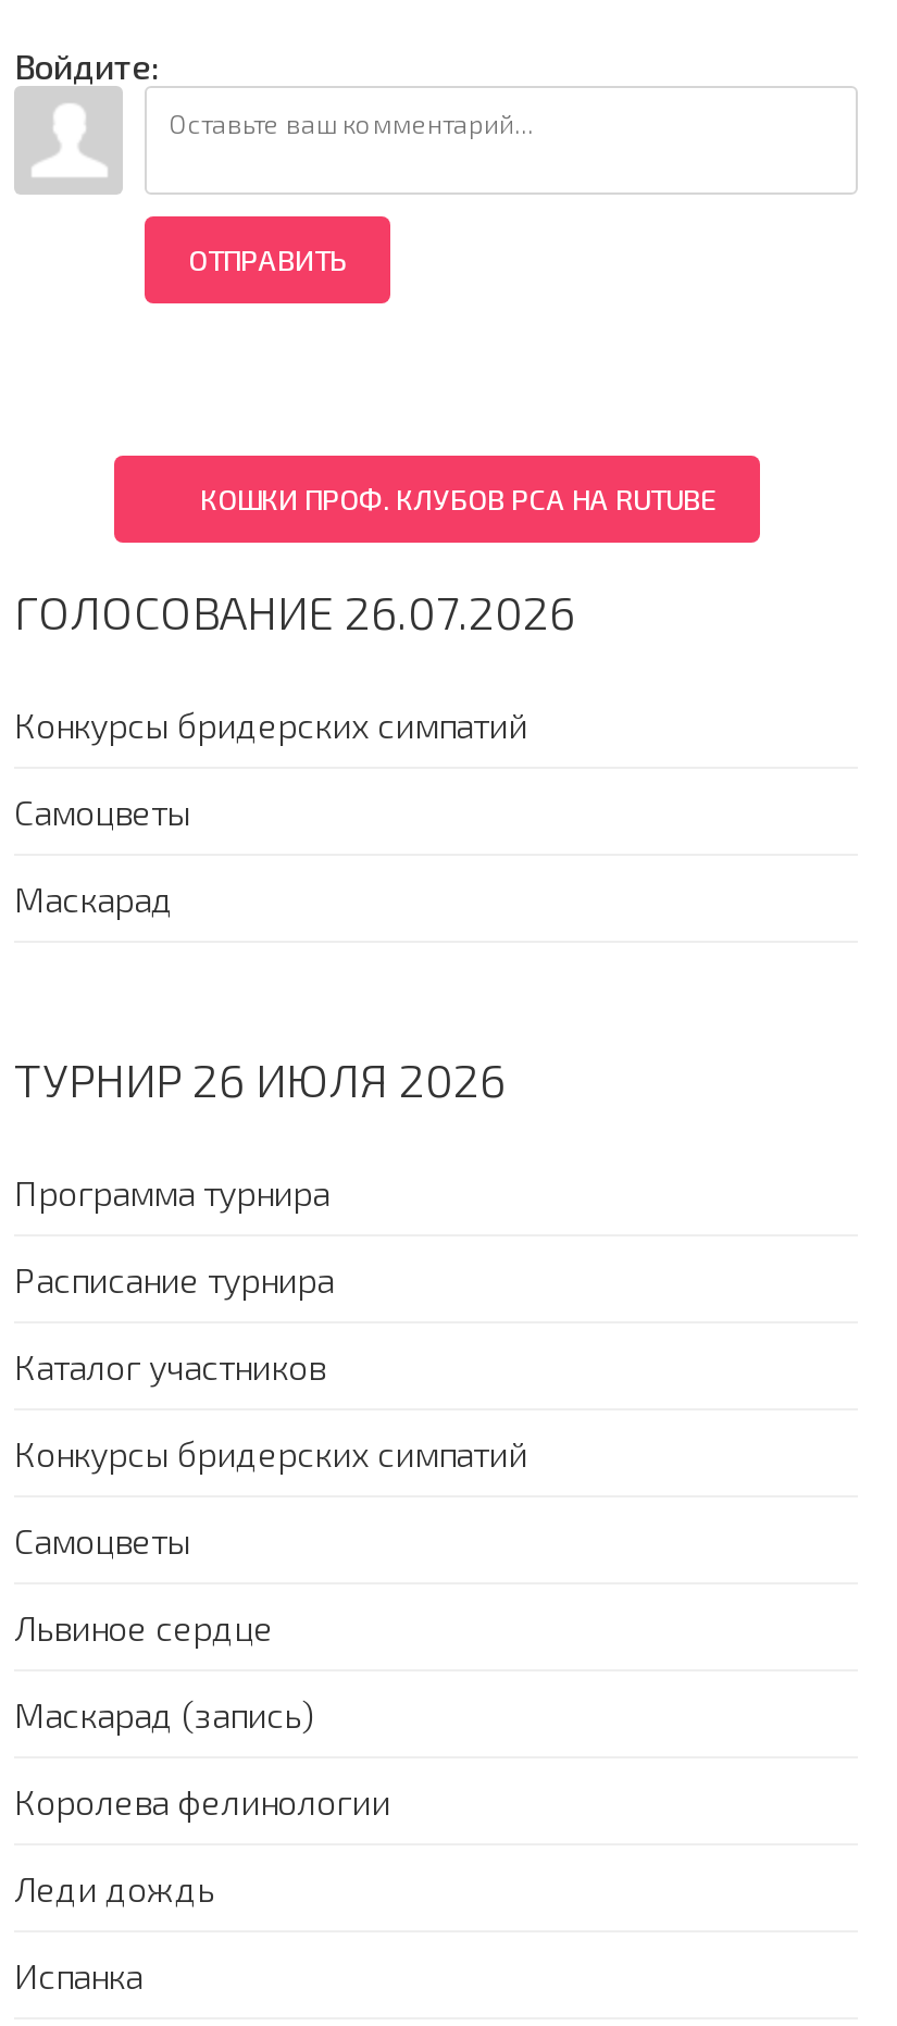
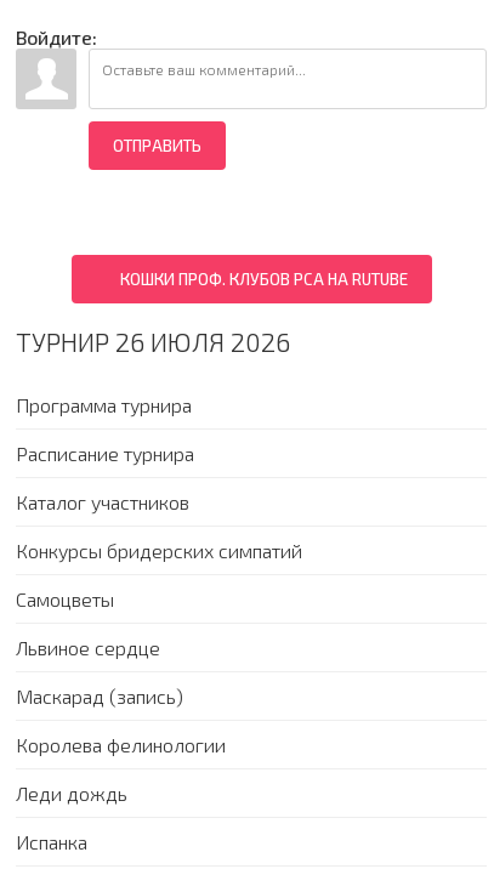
- ГОЛОСОВАНИЕ 26.07.2026
- Конкурсы бридерских симпатий
- Самоцветы
- Маскарад
